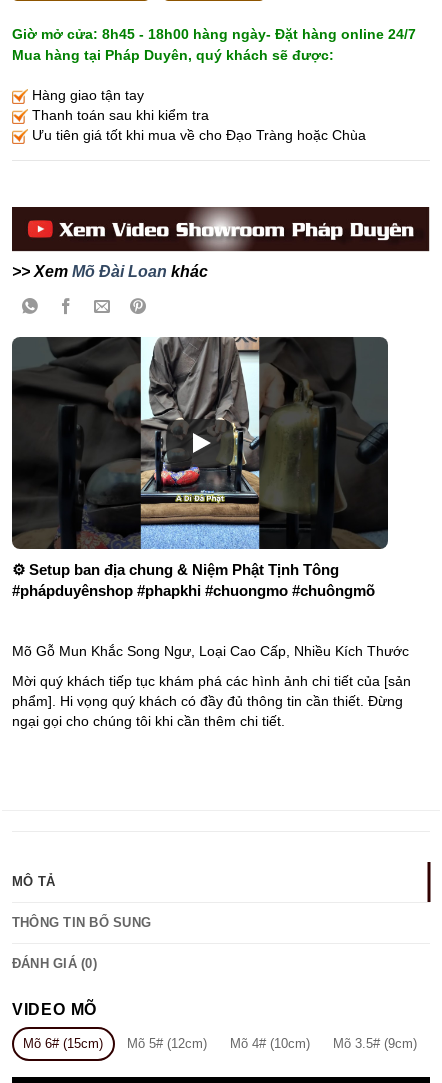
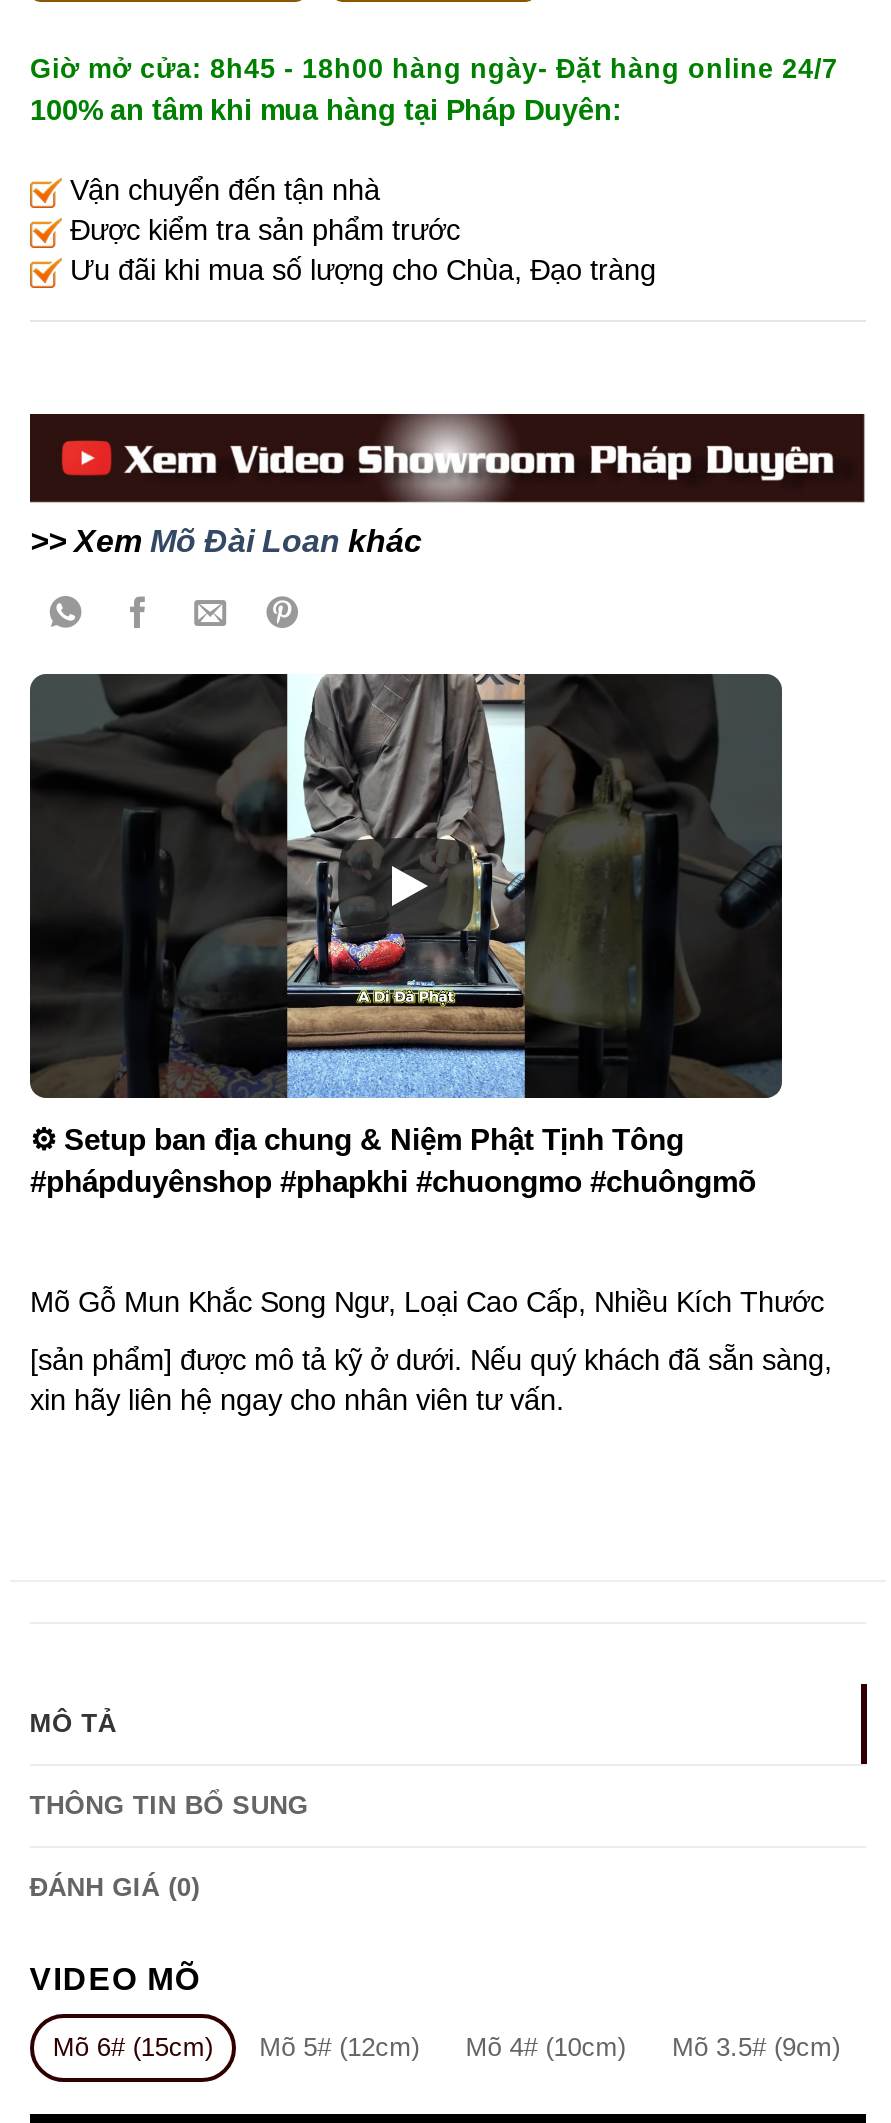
- Mua hàng tại Pháp Duyên, quý khách sẽ được:
+ 100% an tâm khi mua hàng tại Pháp Duyên:

- Hàng giao tận tay
- Thanh toán sau khi kiểm tra
- Ưu tiên giá tốt khi mua về cho Đạo Tràng hoặc Chùa
+ Vận chuyển đến tận nhà
+ Được kiểm tra sản phẩm trước
+ Ưu đãi khi mua số lượng cho Chùa, Đạo tràng

- Mời quý khách tiếp tục khám phá các hình ảnh chi tiết của [sản
- phẩm]. Hi vọng quý khách có đầy đủ thông tin cần thiết. Đừng
- ngại gọi cho chúng tôi khi cần thêm chi tiết.
+ [sản phẩm] được mô tả kỹ ở dưới. Nếu quý khách đã sẵn sàng,
+ xin hãy liên hệ ngay cho nhân viên tư vấn.
